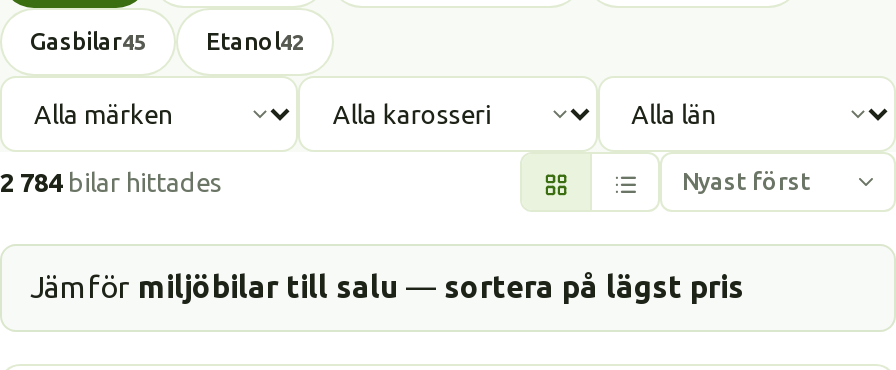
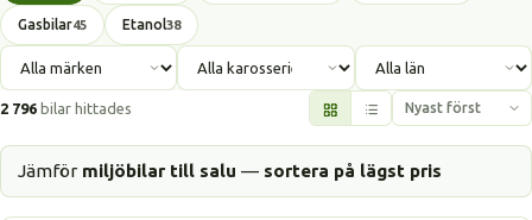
- Etanol 42
+ Etanol 38

- 2 784 bilar hittades
+ 2 796 bilar hittades
